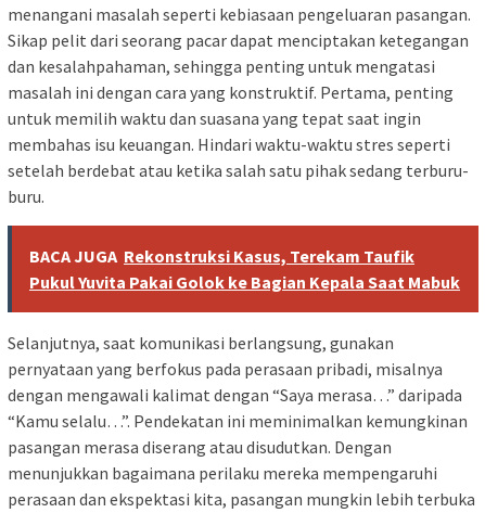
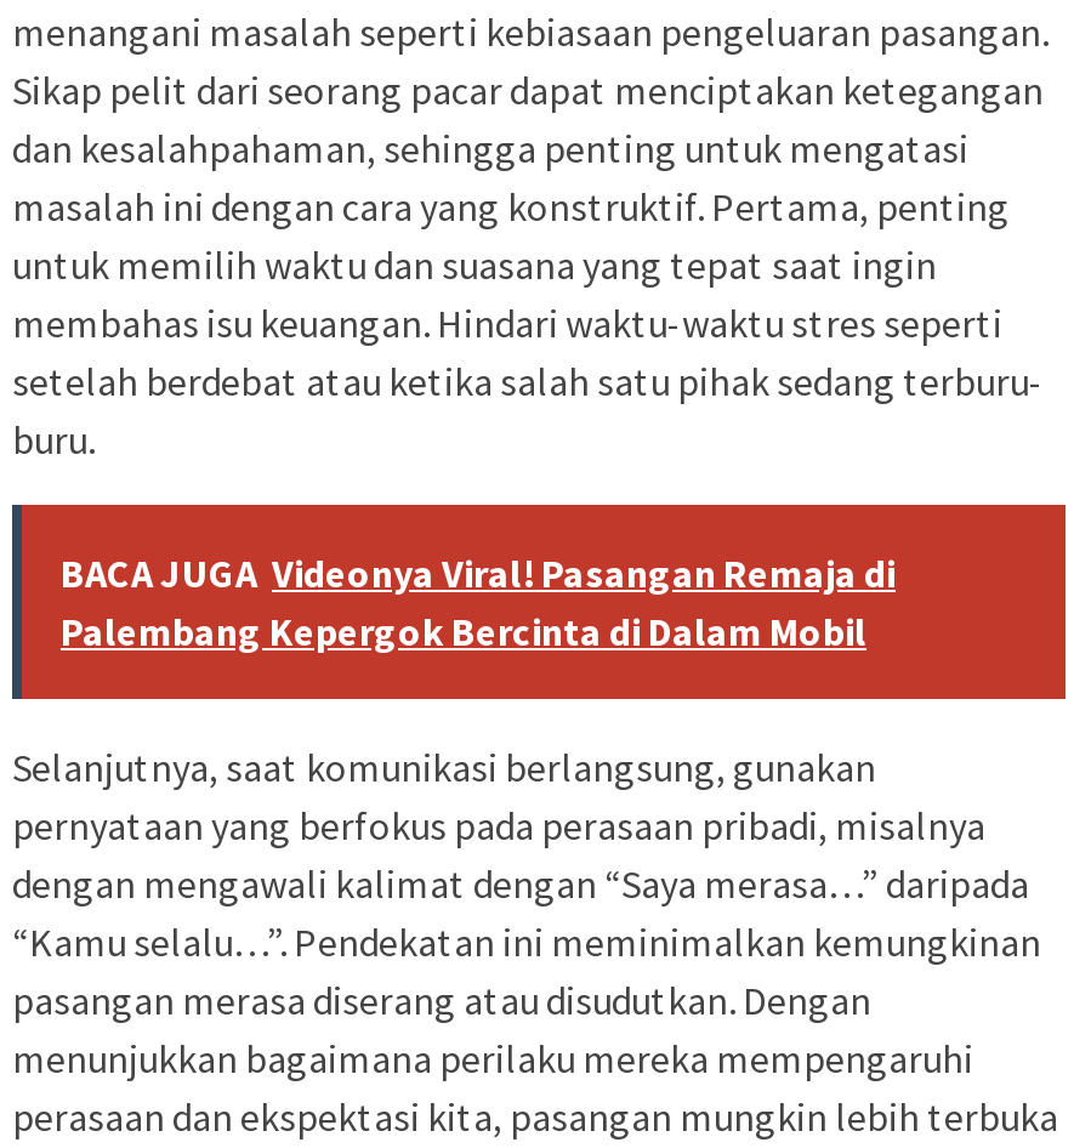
- BACA JUGA Rekonstruksi Kasus, Terekam Taufik
- Pukul Yuvita Pakai Golok ke Bagian Kepala Saat Mabuk
+ BACA JUGA Videonya Viral! Pasangan Remaja di
+ Palembang Kepergok Bercinta di Dalam Mobil
